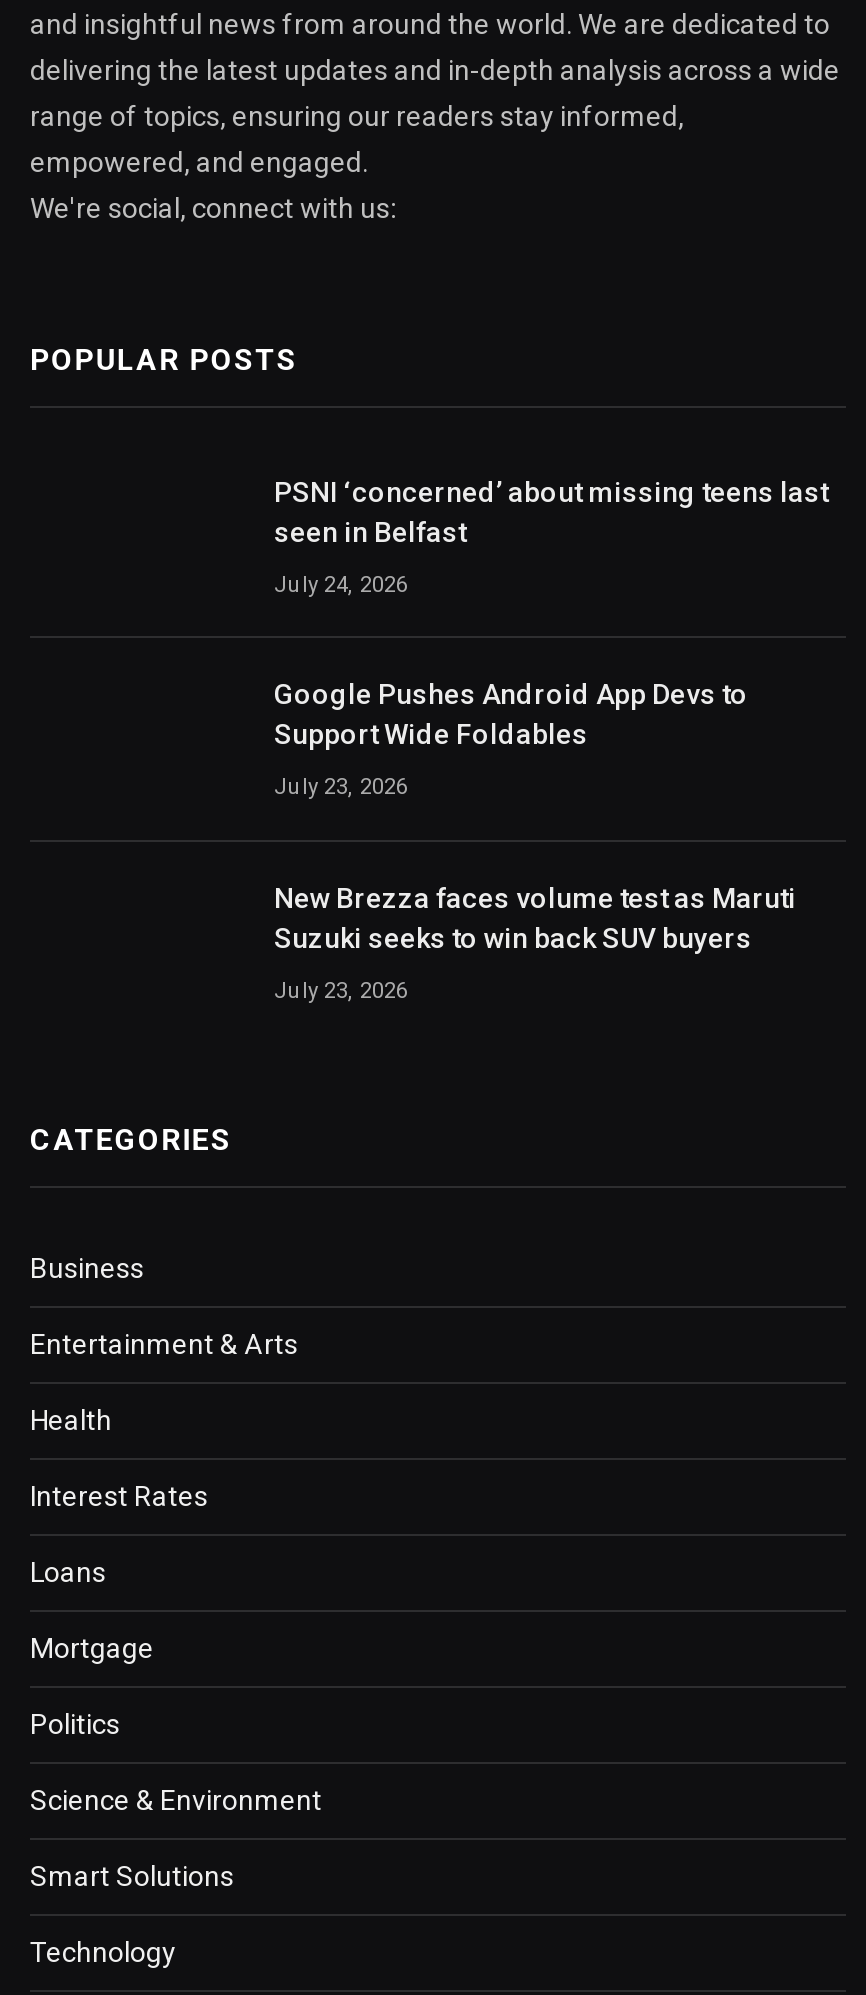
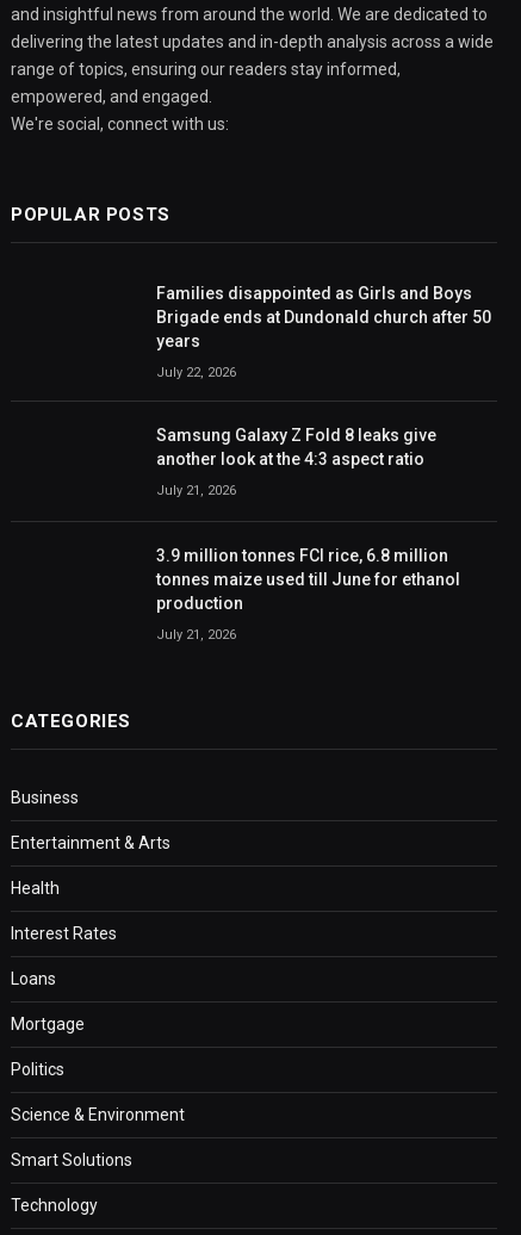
- PSNI ‘concerned’ about missing teens last
- seen in Belfast
+ Families disappointed as Girls and Boys
+ Brigade ends at Dundonald church after 50
+ years

- July 24, 2026
+ July 22, 2026

- Google Pushes Android App Devs to
- Support Wide Foldables
+ Samsung Galaxy Z Fold 8 leaks give
+ another look at the 4:3 aspect ratio

- July 23, 2026
+ July 21, 2026

- New Brezza faces volume test as Maruti
- Suzuki seeks to win back SUV buyers
+ 3.9 million tonnes FCI rice, 6.8 million
+ tonnes maize used till June for ethanol
+ production

- July 23, 2026
+ July 21, 2026
